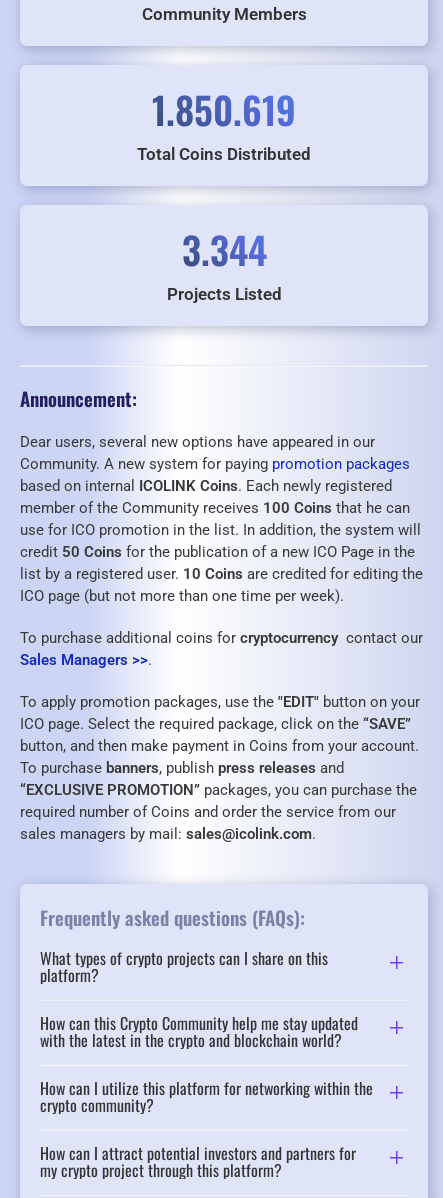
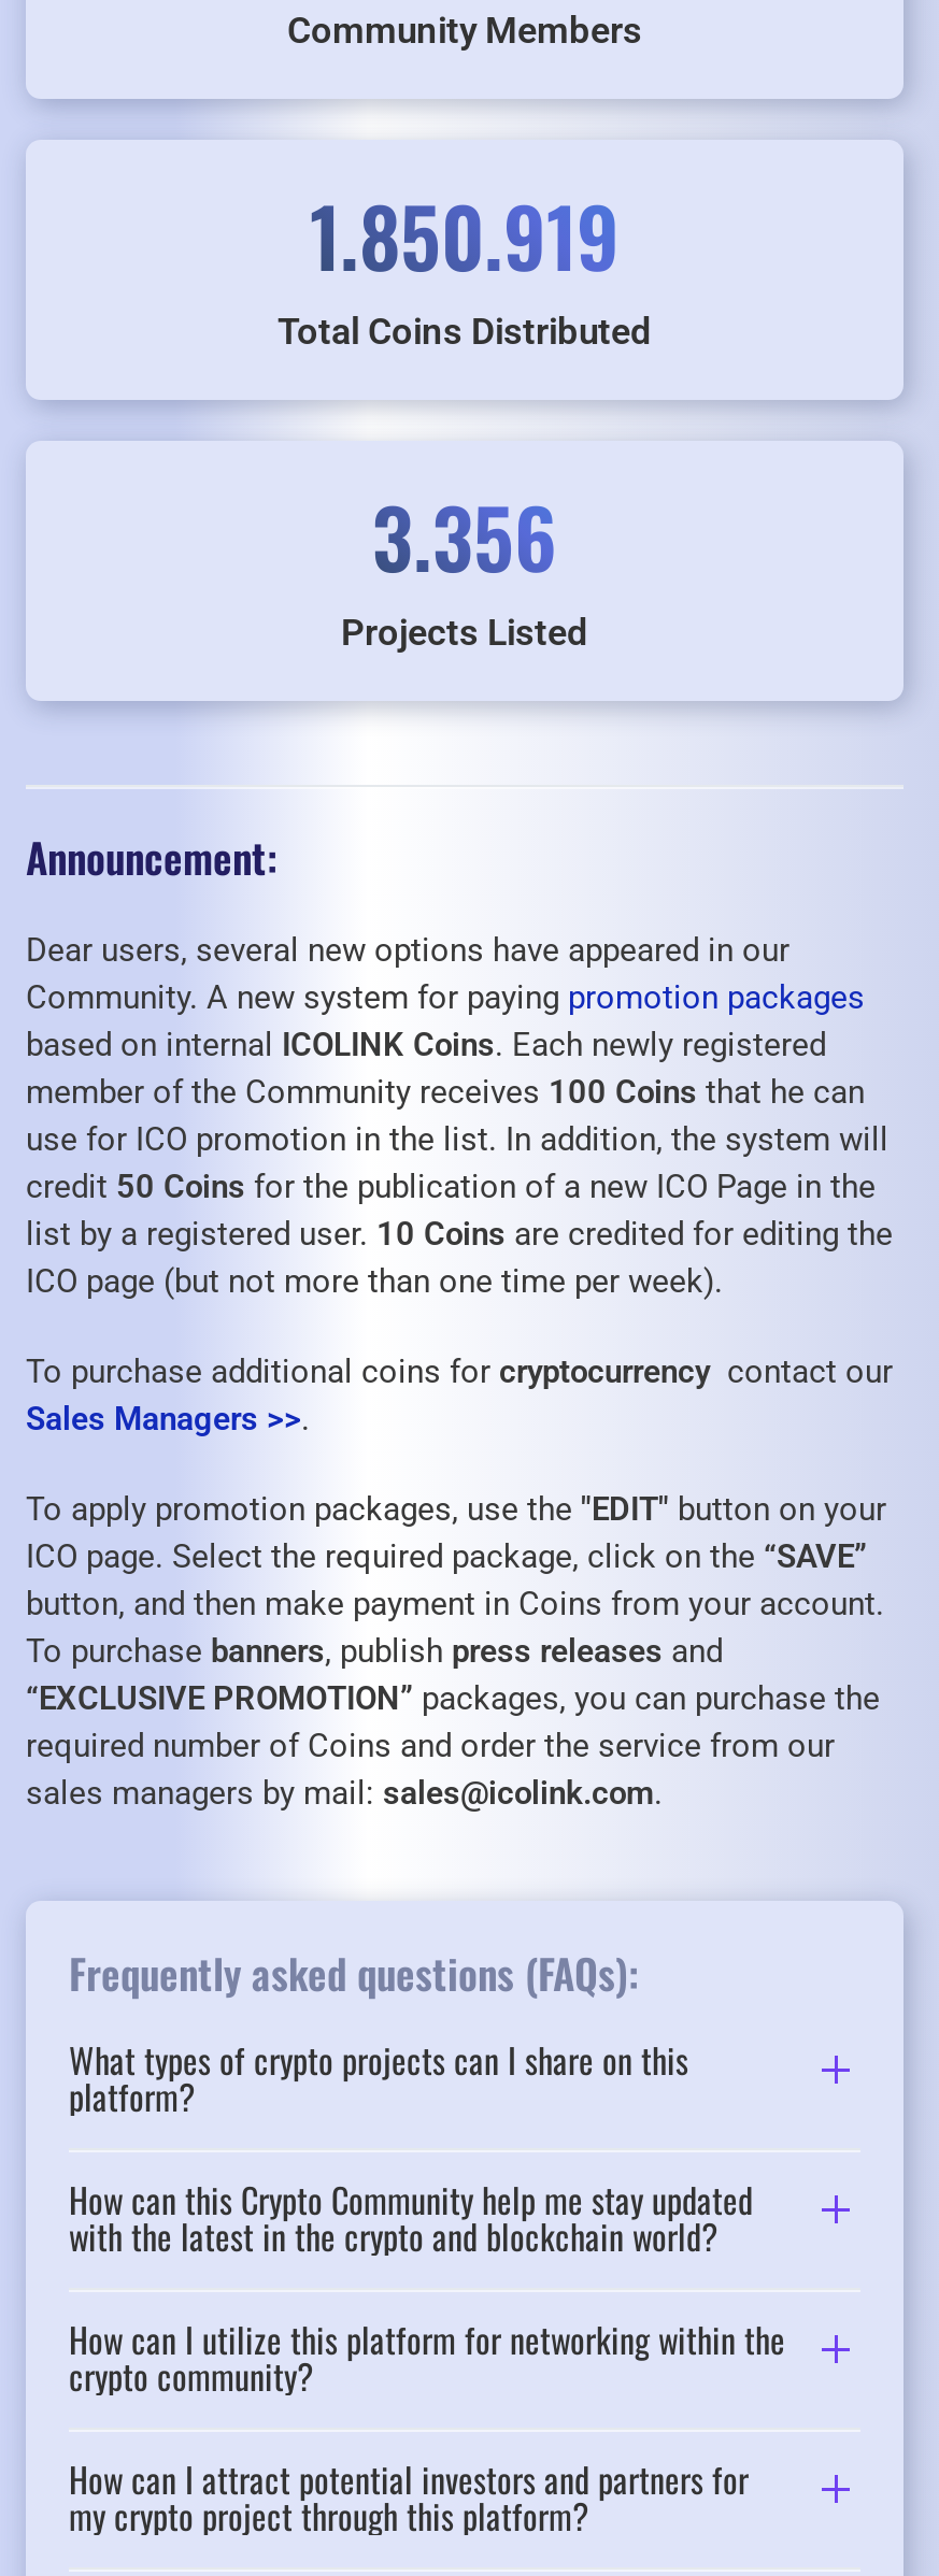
- 1.850.619
+ 1.850.919

- 3.344
+ 3.356
